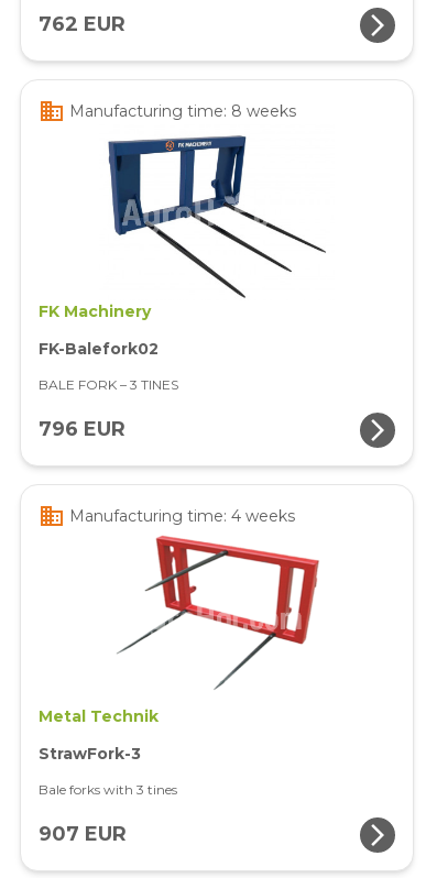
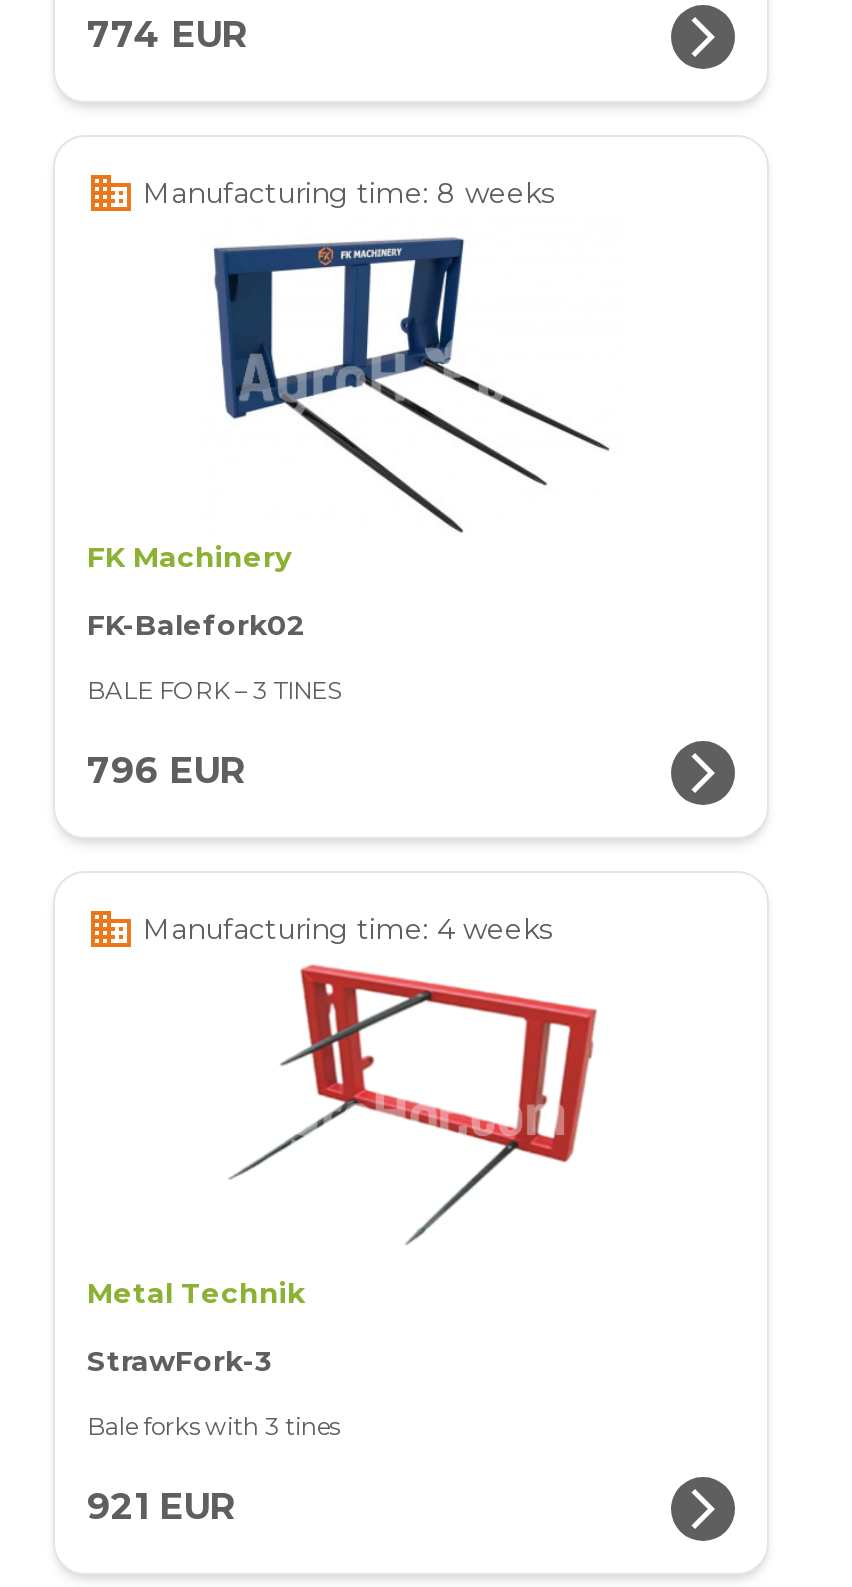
- 762 EUR
+ 774 EUR

- 907 EUR
+ 921 EUR
